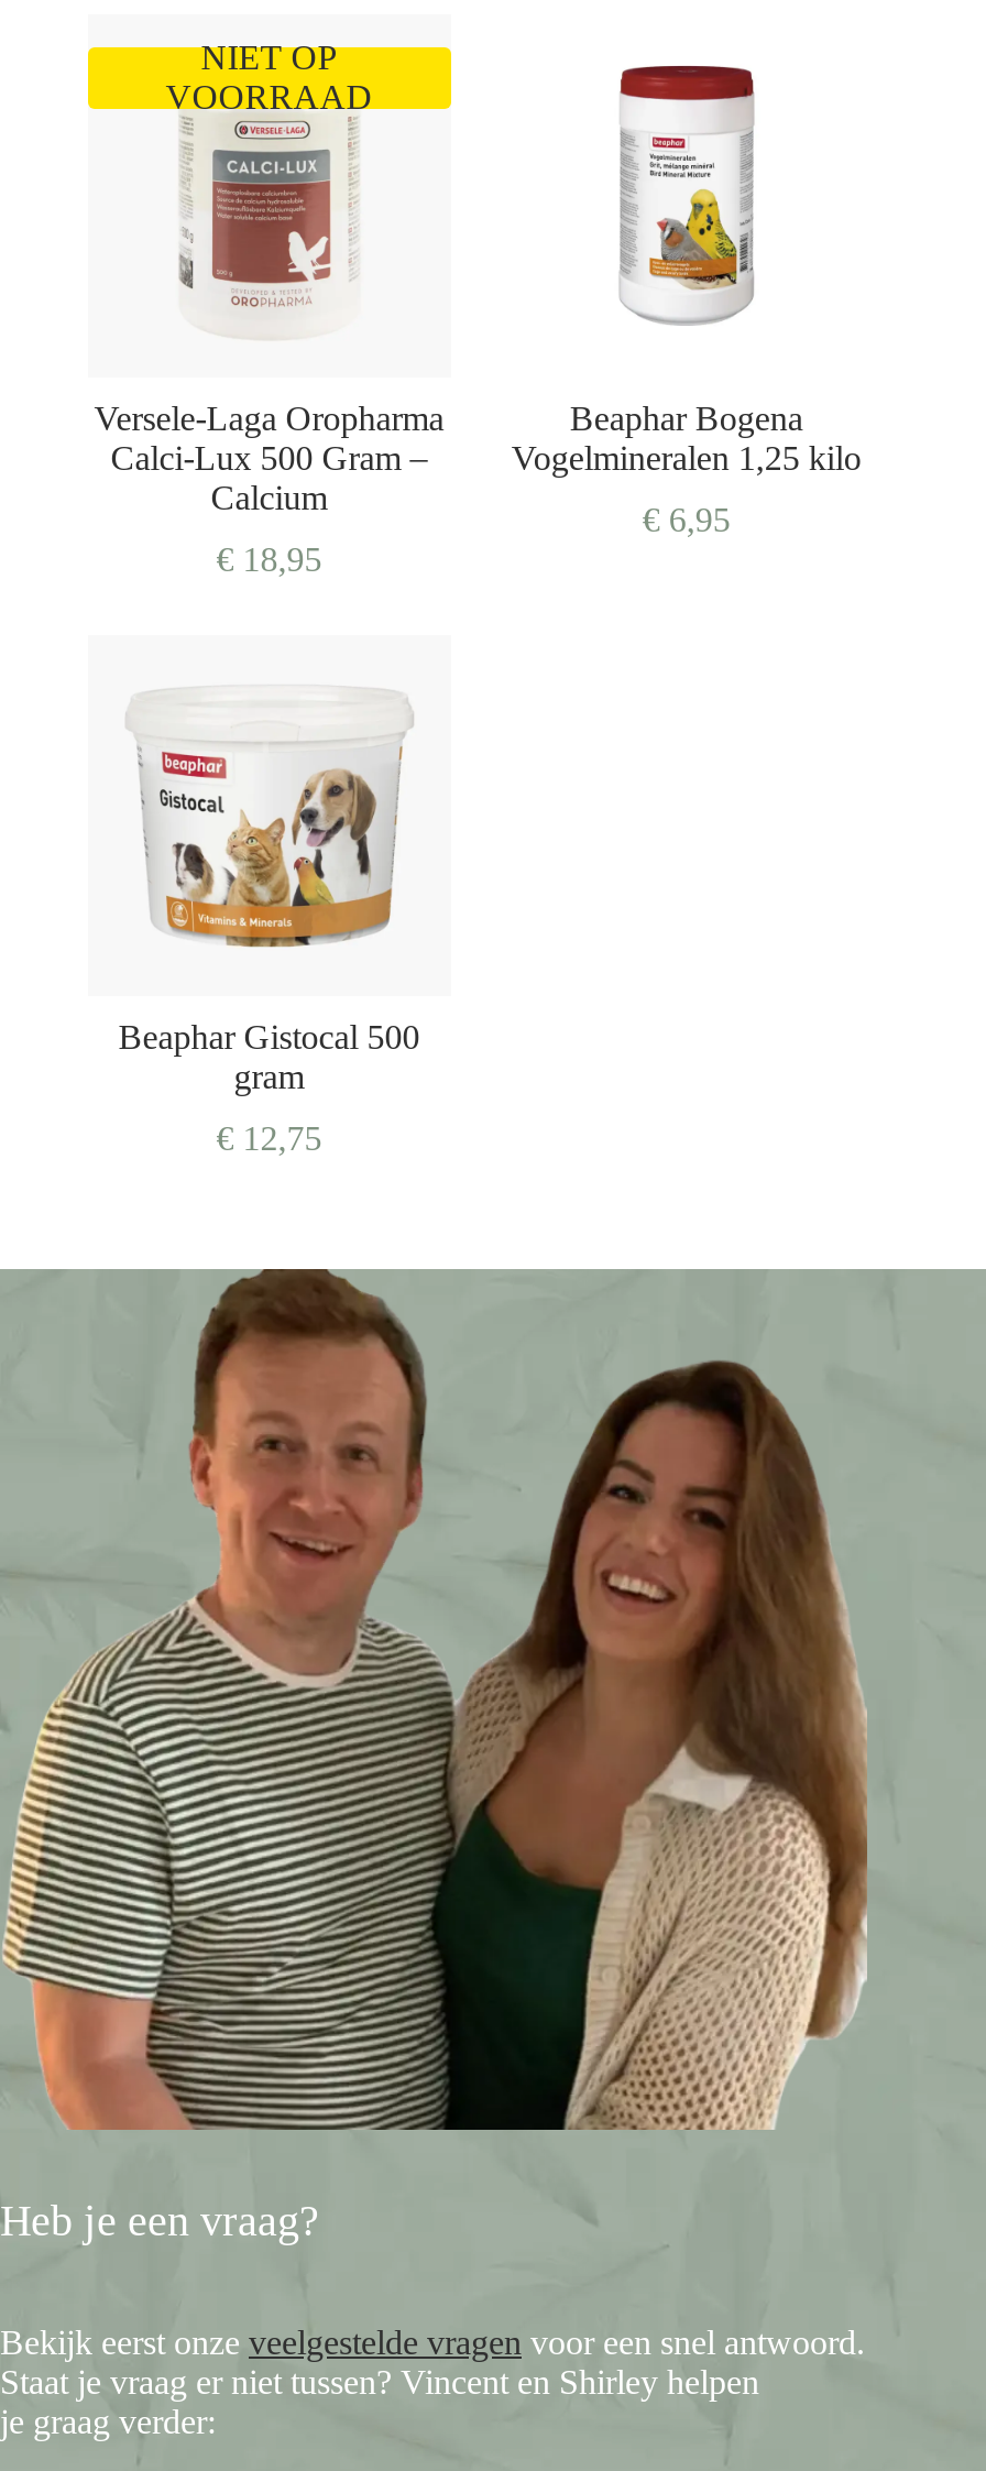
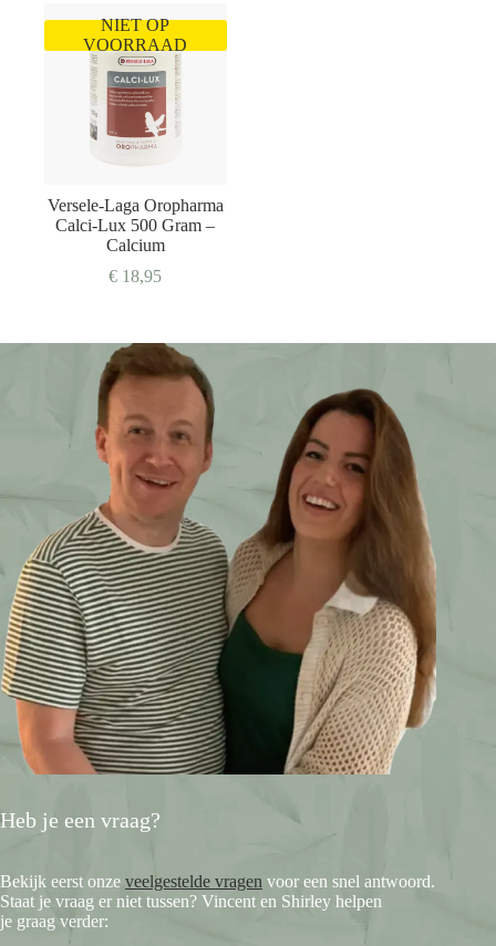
- [image]
- Beaphar Bogena
- Vogelmineralen 1,25 kilo
- €6,95

- [image]
- Beaphar Gistocal 500
- gram
- €12,75
